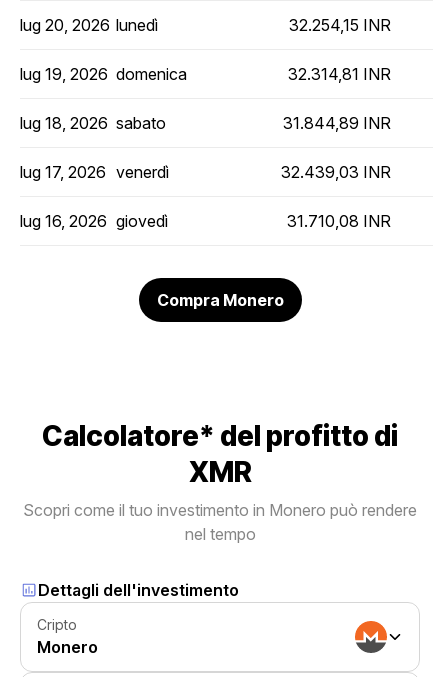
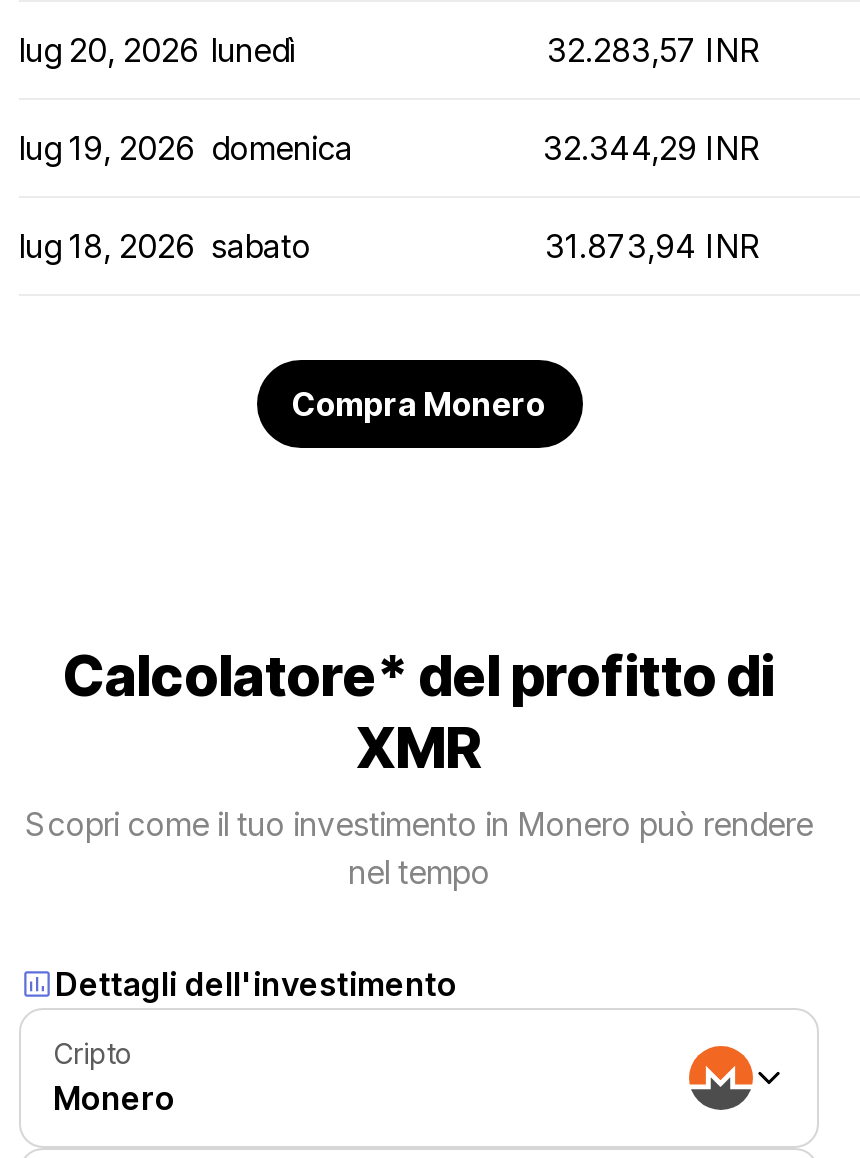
- 32.254,15 INR
+ 32.283,57 INR

- 32.314,81 INR
+ 32.344,29 INR

- 31.844,89 INR
- lug 17, 2026 venerdì
- 32.439,03 INR
- lug 16, 2026 giovedì
- 31.710,08 INR
+ 31.873,94 INR
